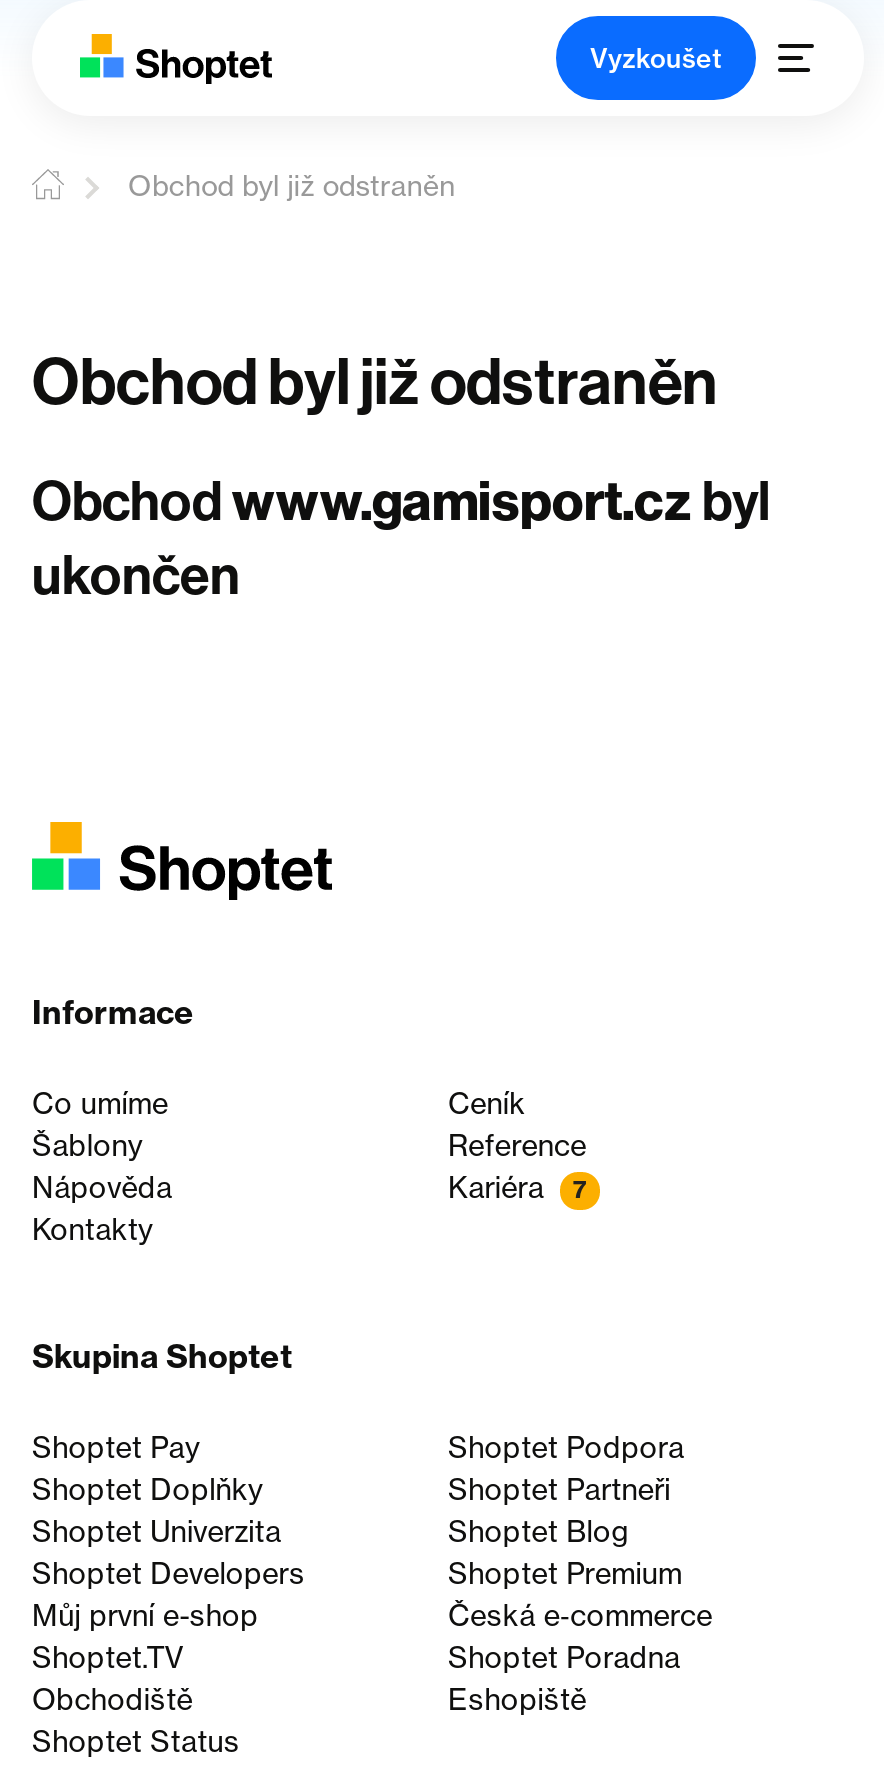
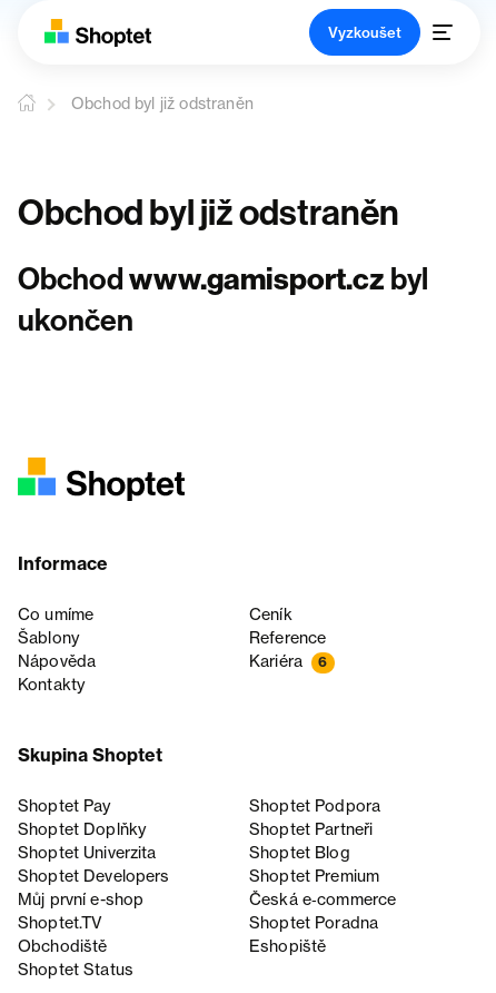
- Kariéra 7
+ Kariéra 6
